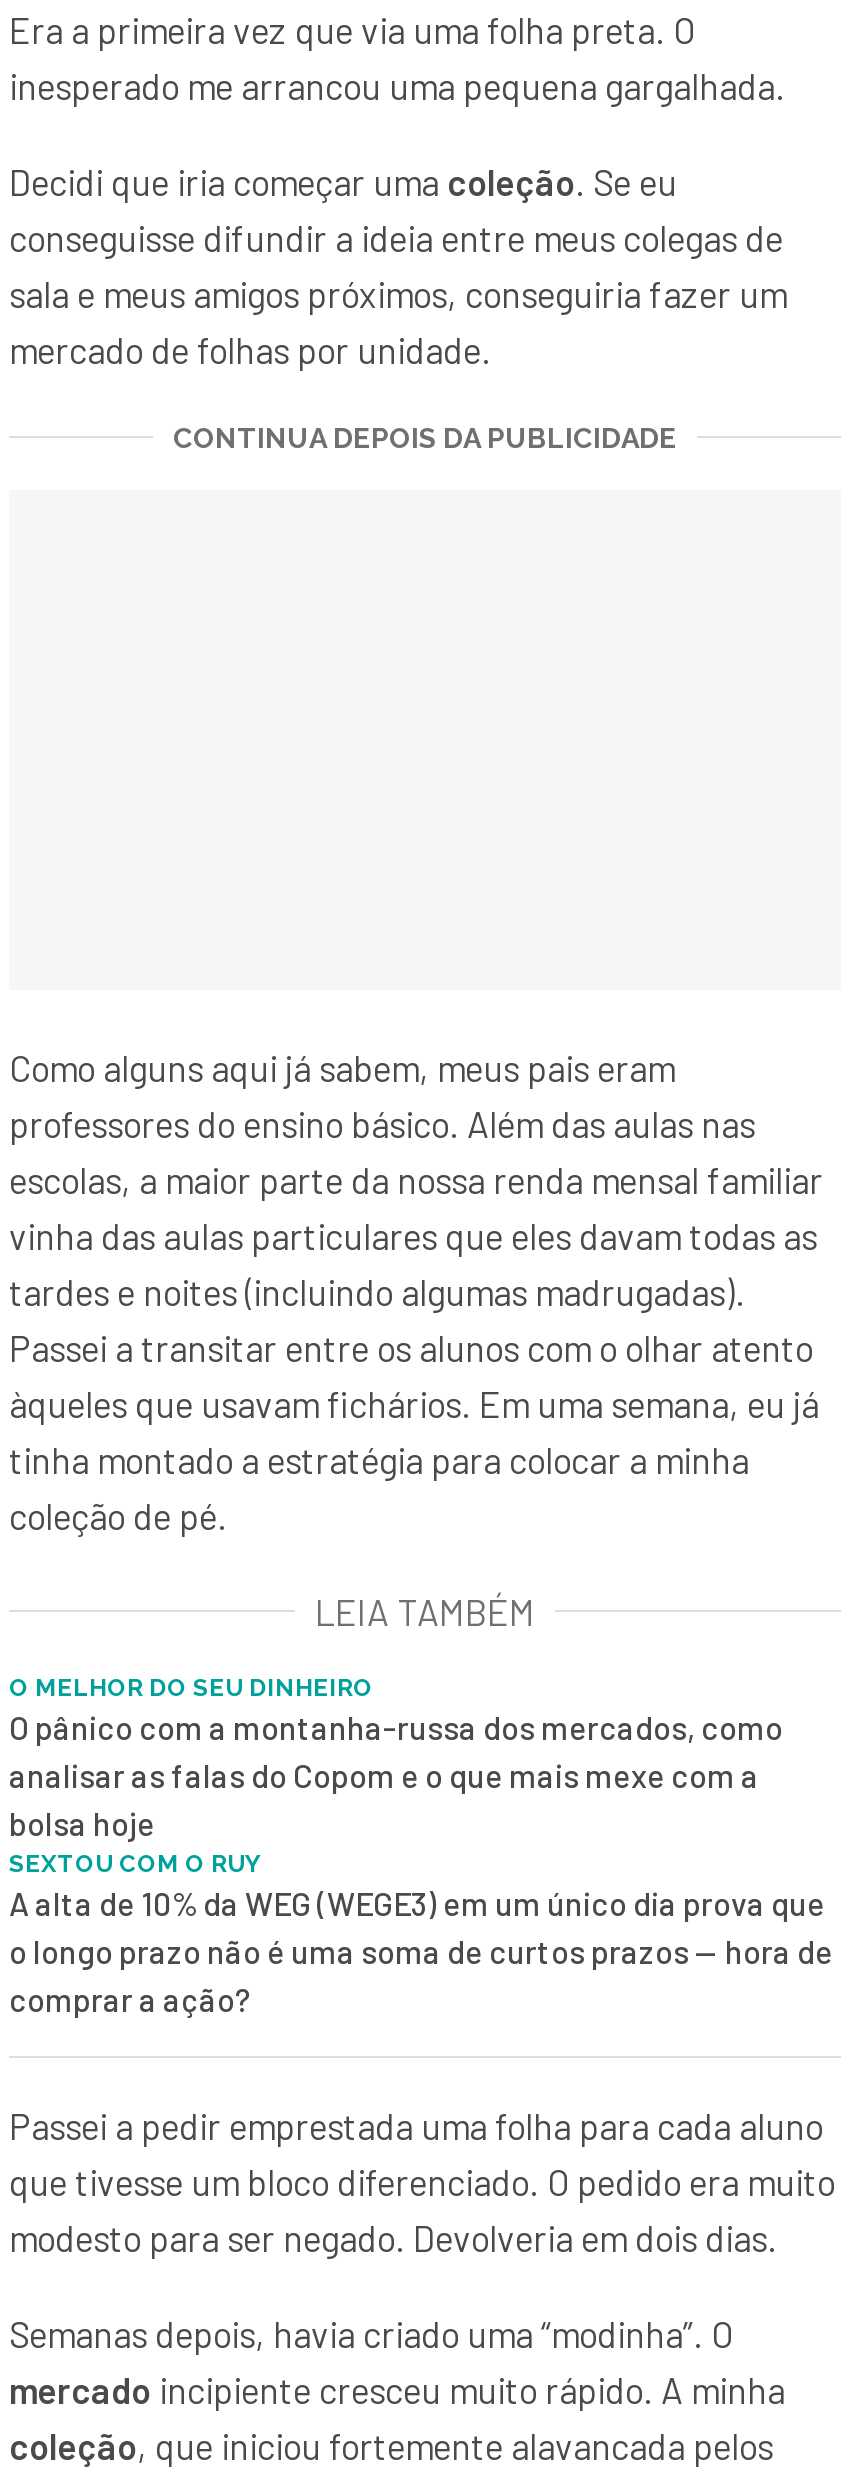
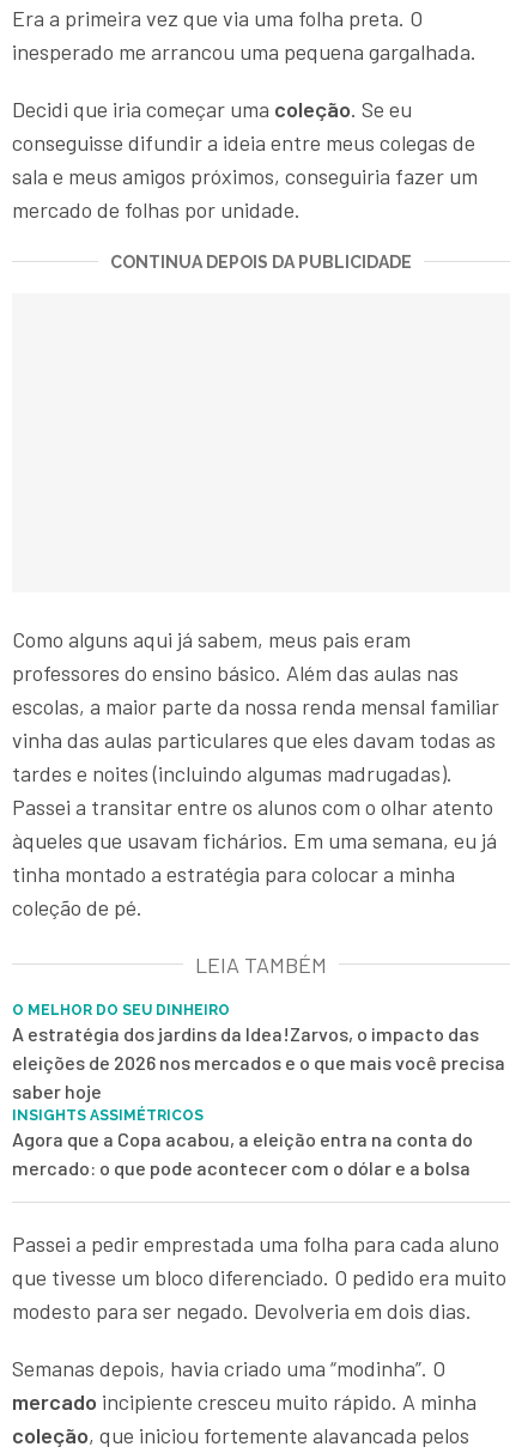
- O pânico com a montanha-russa dos mercados, como
- analisar as falas do Copom e o que mais mexe com a
- bolsa hoje
- SEXTOU COM O RUY
- A alta de 10% da WEG (WEGE3) em um único dia prova que
- o longo prazo não é uma soma de curtos prazos — hora de
- comprar a ação?
+ A estratégia dos jardins da Idea!Zarvos, o impacto das
+ eleições de 2026 nos mercados e o que mais você precisa
+ saber hoje
+ INSIGHTS ASSIMÉTRICOS
+ Agora que a Copa acabou, a eleição entra na conta do
+ mercado: o que pode acontecer com o dólar e a bolsa
